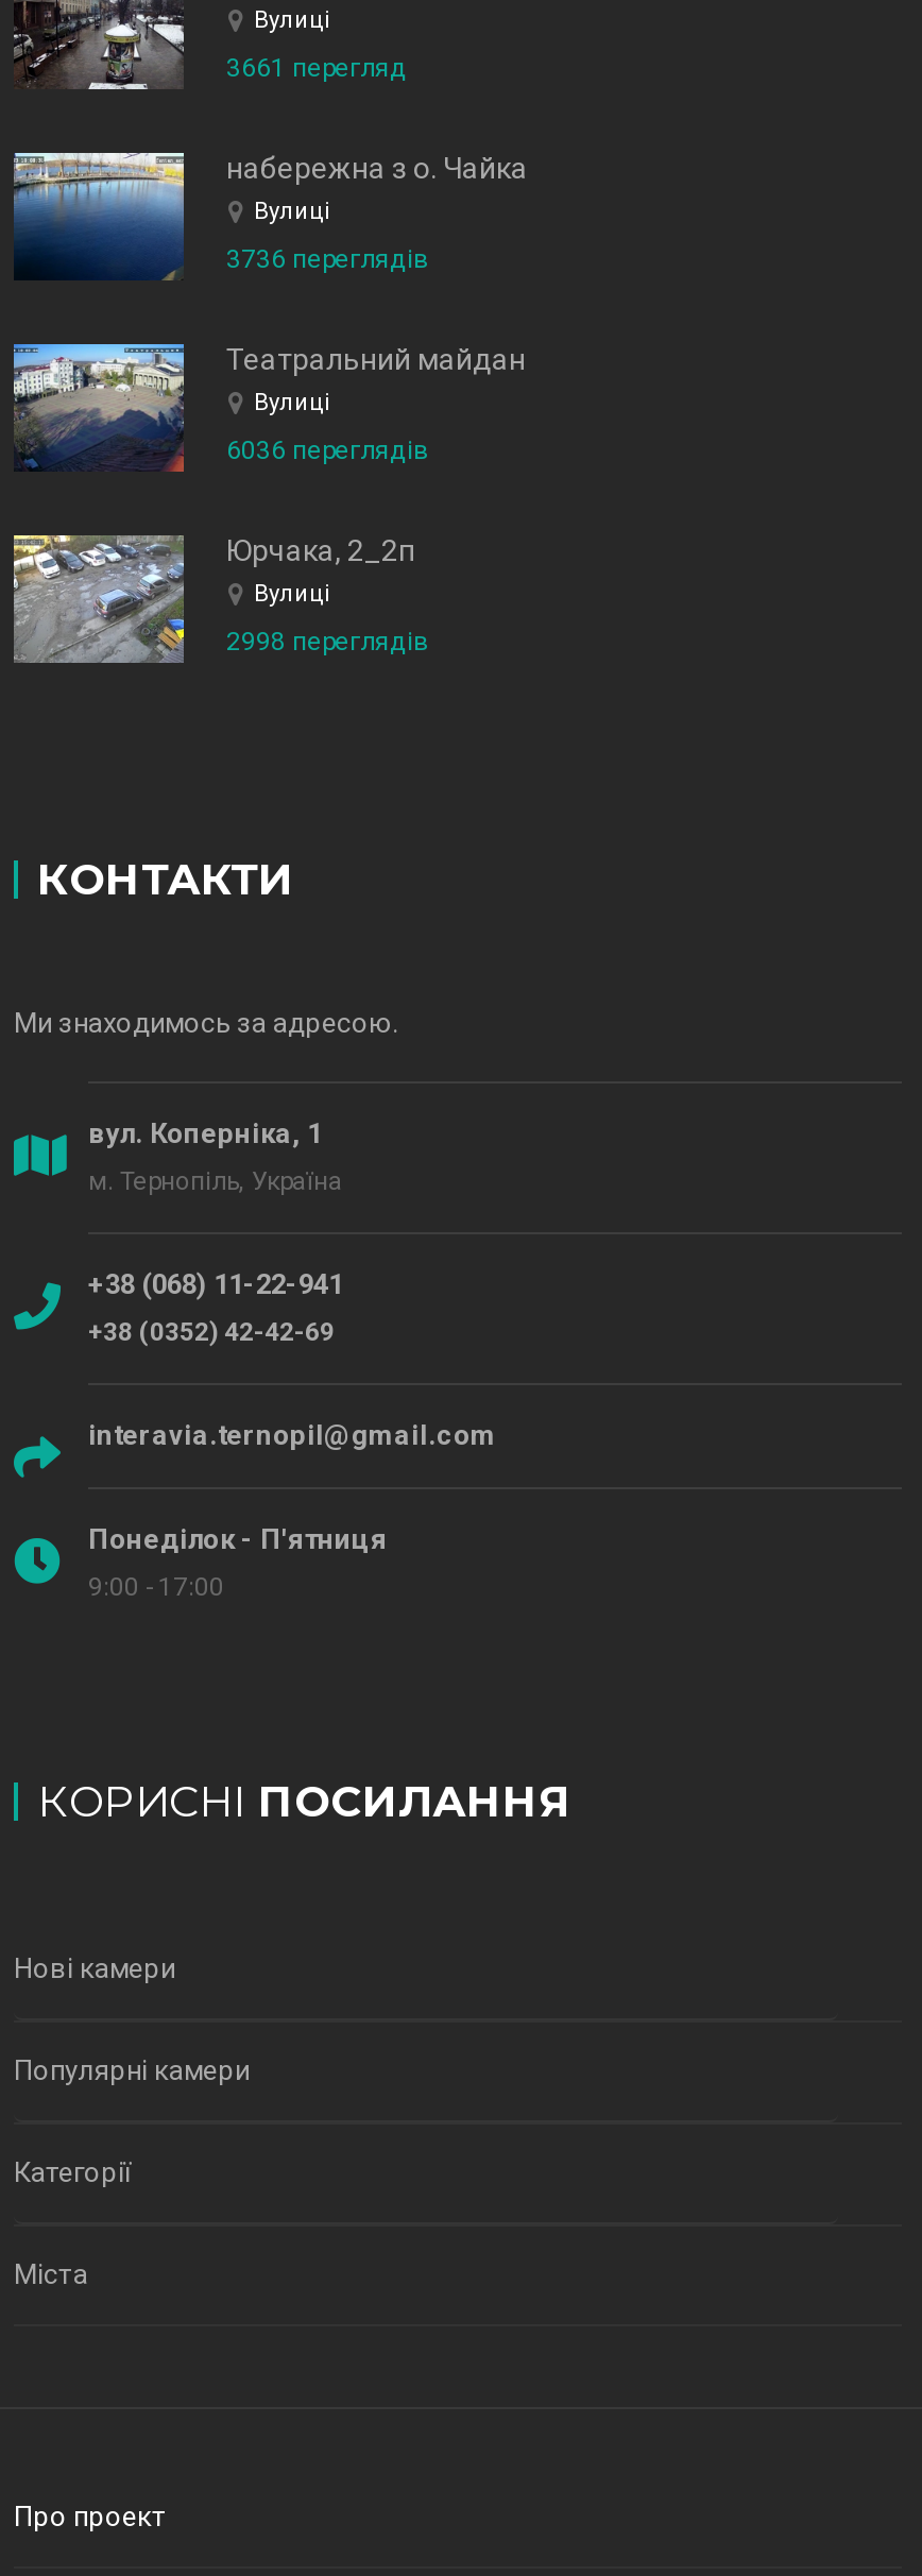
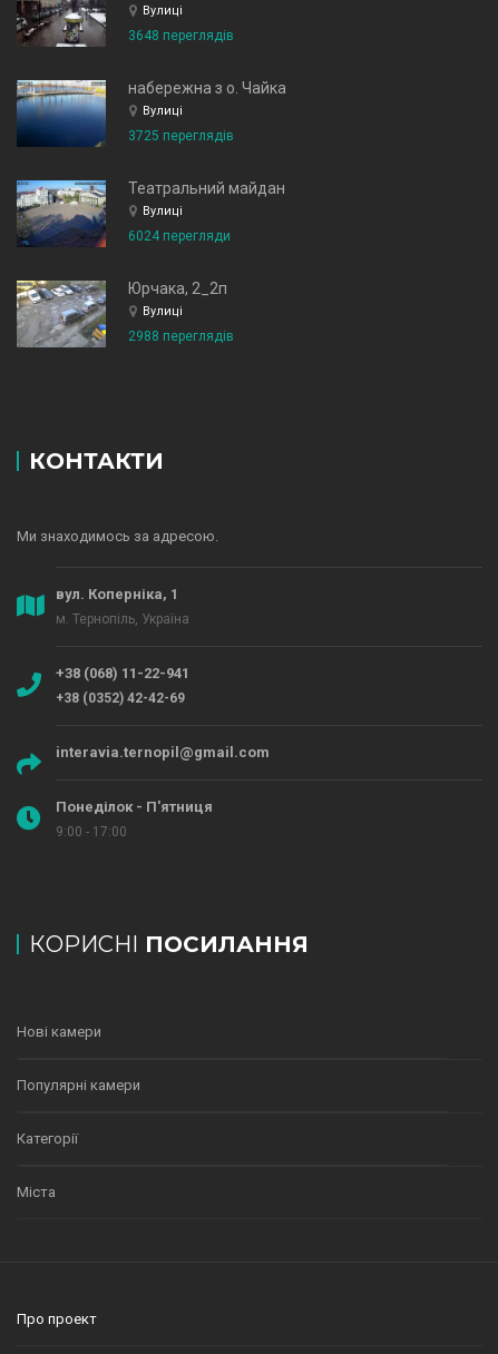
- 3661 перегляд
+ 3648 переглядів

- 3736 переглядів
+ 3725 переглядів

- 6036 переглядів
+ 6024 перегляди

- 2998 переглядів
+ 2988 переглядів
